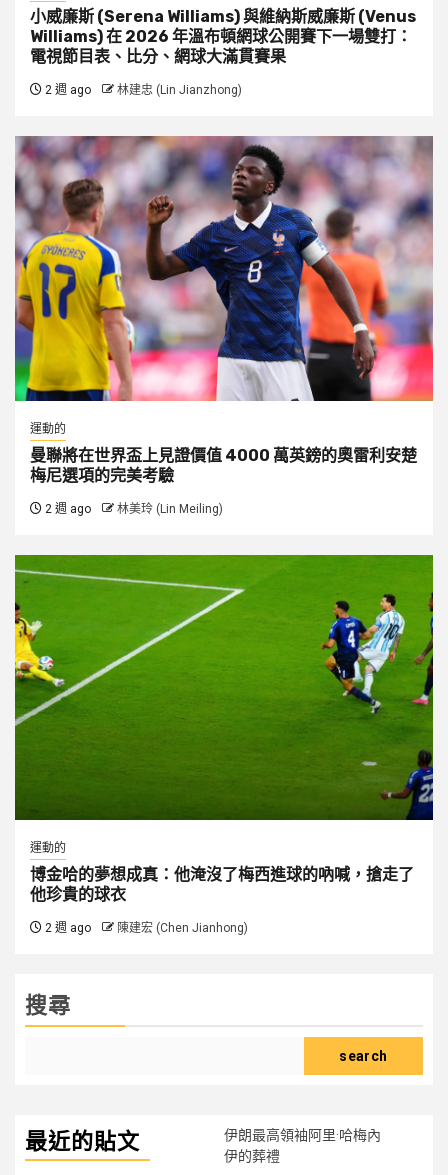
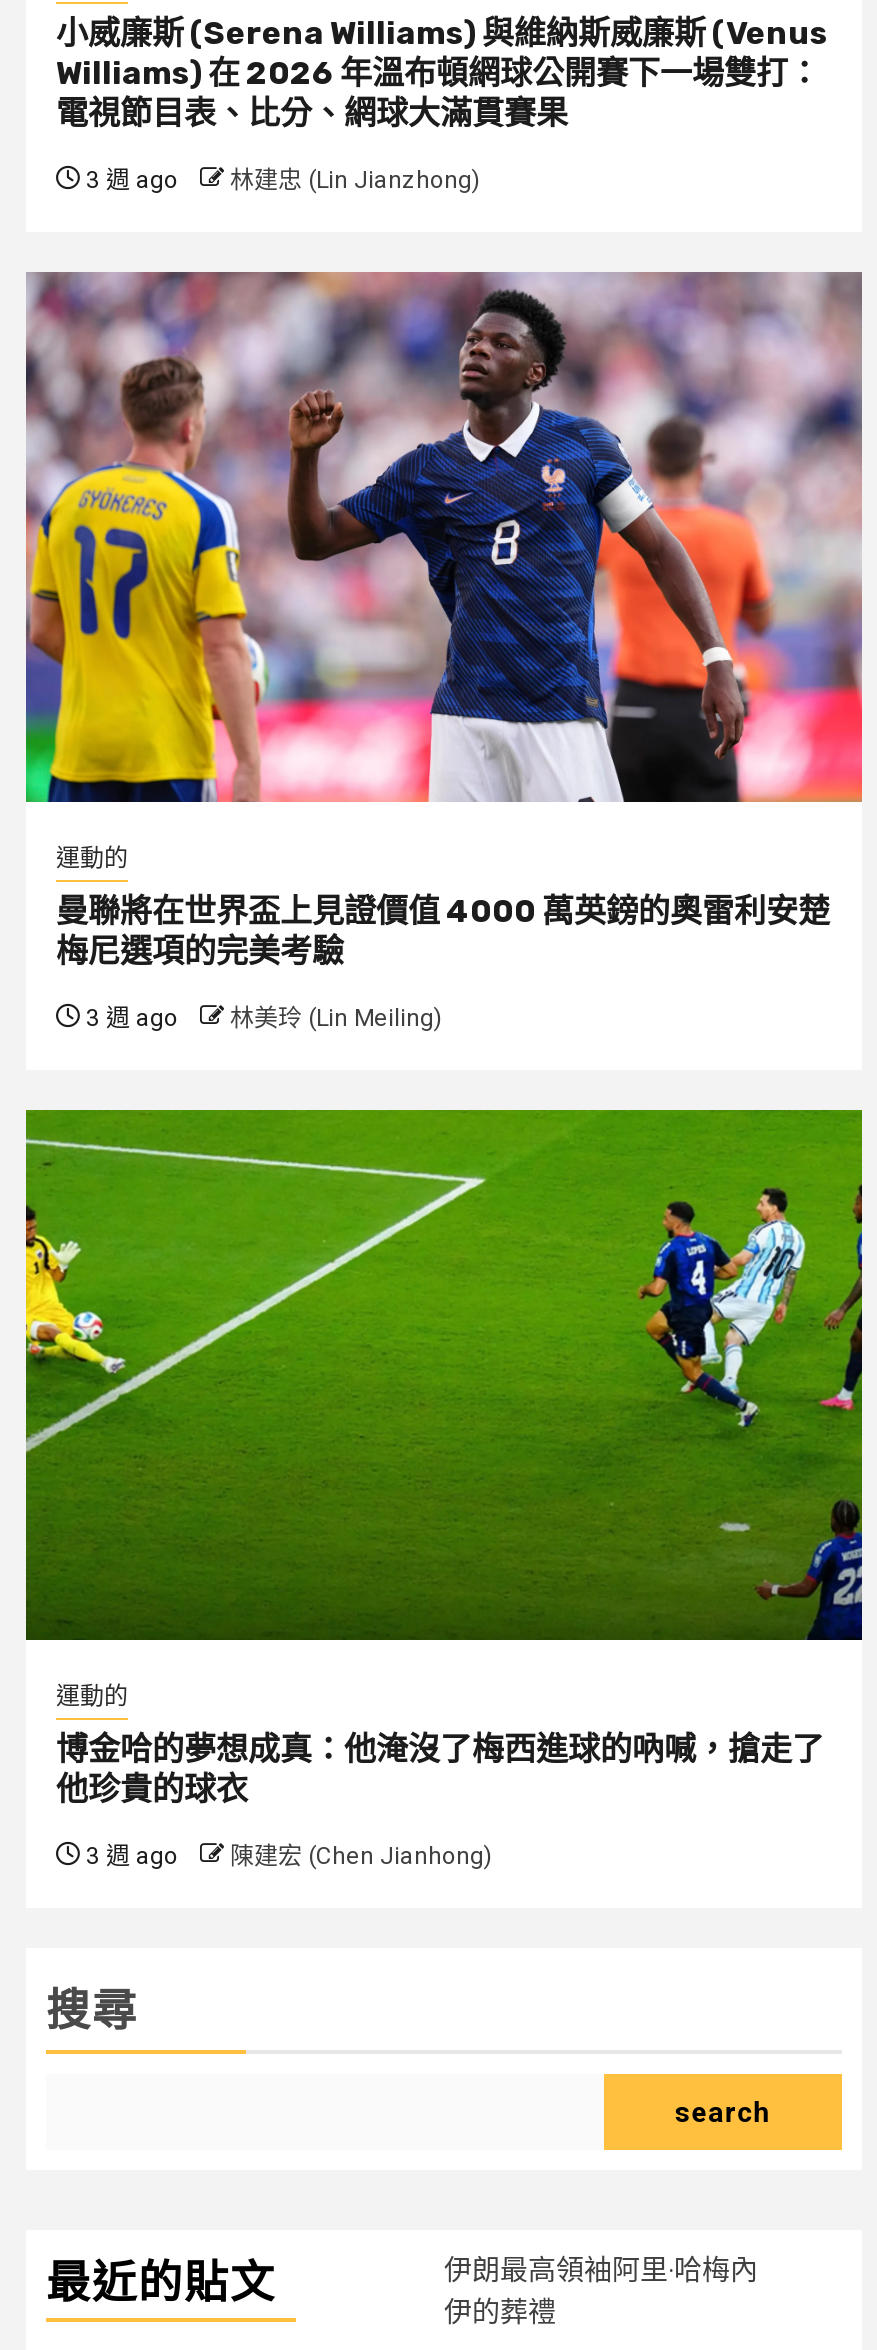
- 2 週 ago 林建忠 (Lin Jianzhong)
+ 3 週 ago 林建忠 (Lin Jianzhong)

- 2 週 ago 林美玲 (Lin Meiling)
+ 3 週 ago 林美玲 (Lin Meiling)

- 2 週 ago 陳建宏 (Chen Jianhong)
+ 3 週 ago 陳建宏 (Chen Jianhong)
